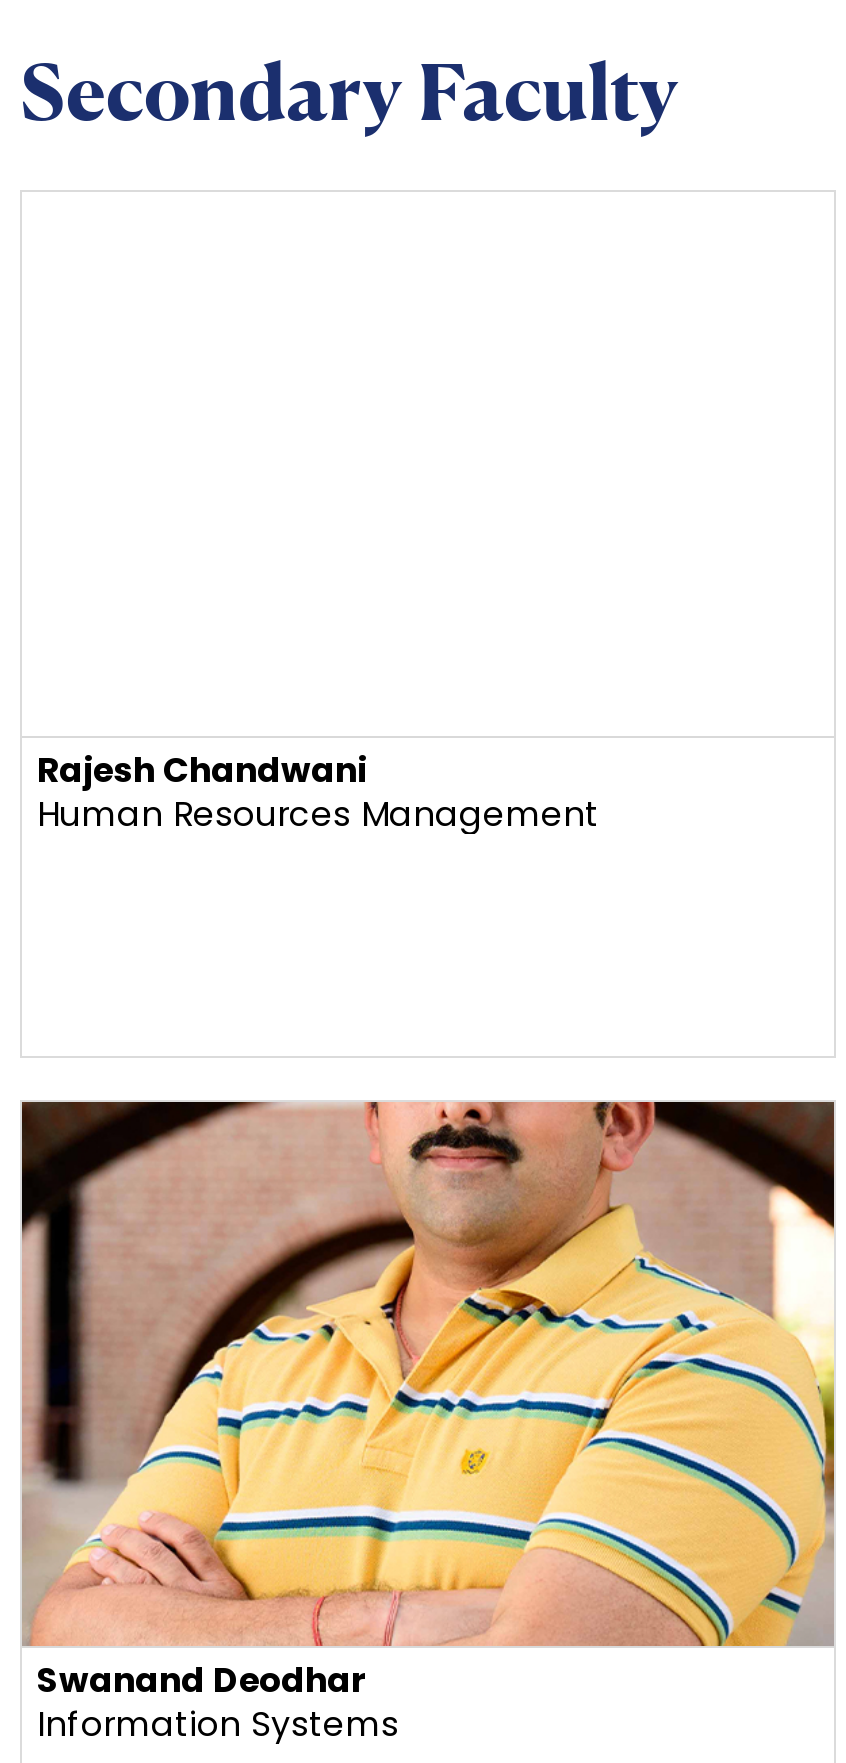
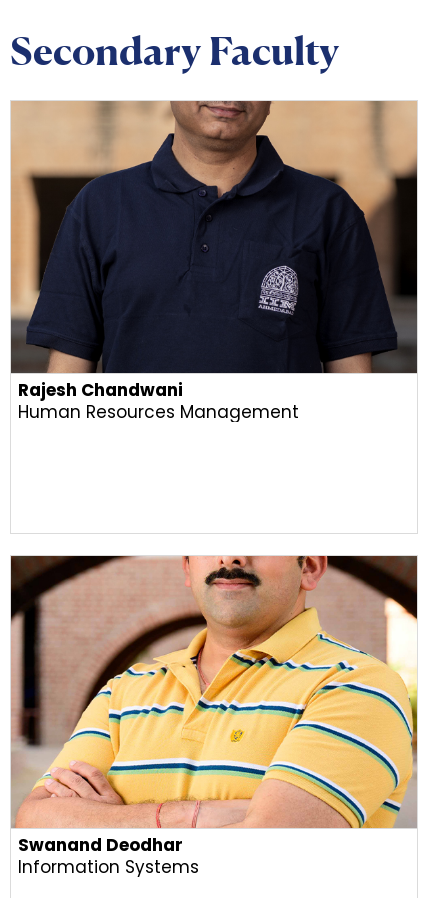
+ [image]
